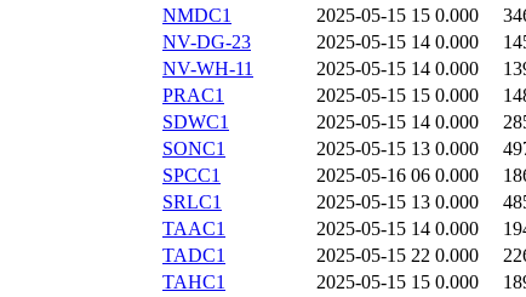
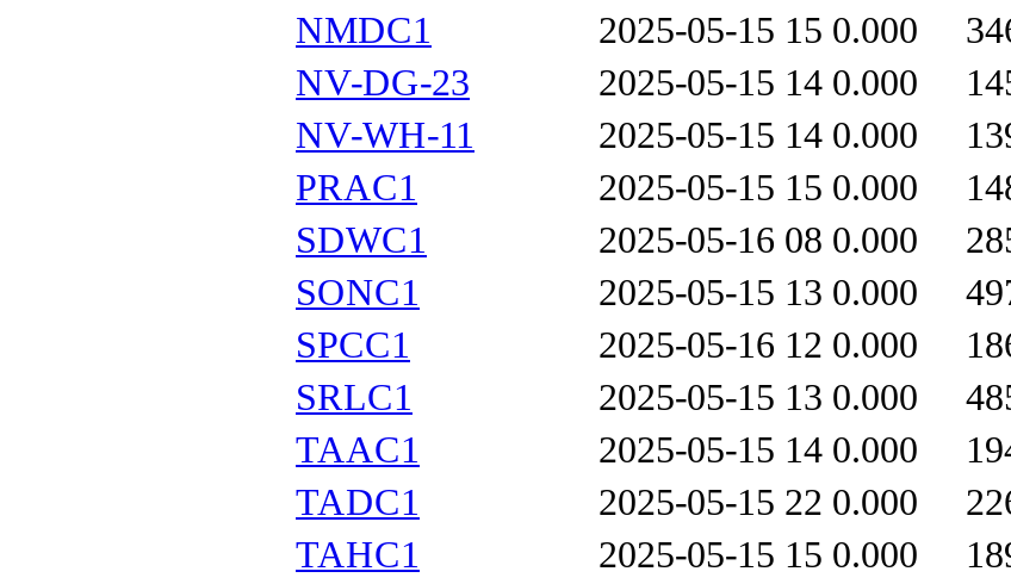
- 2025-05-15 14 0.000
+ 2025-05-16 08 0.000

- 2025-05-16 06 0.000
+ 2025-05-16 12 0.000
